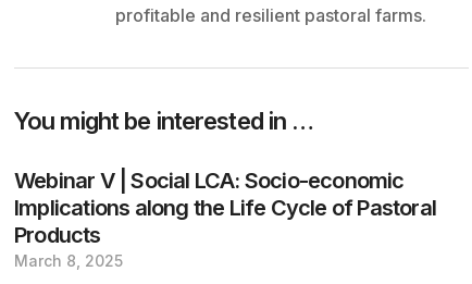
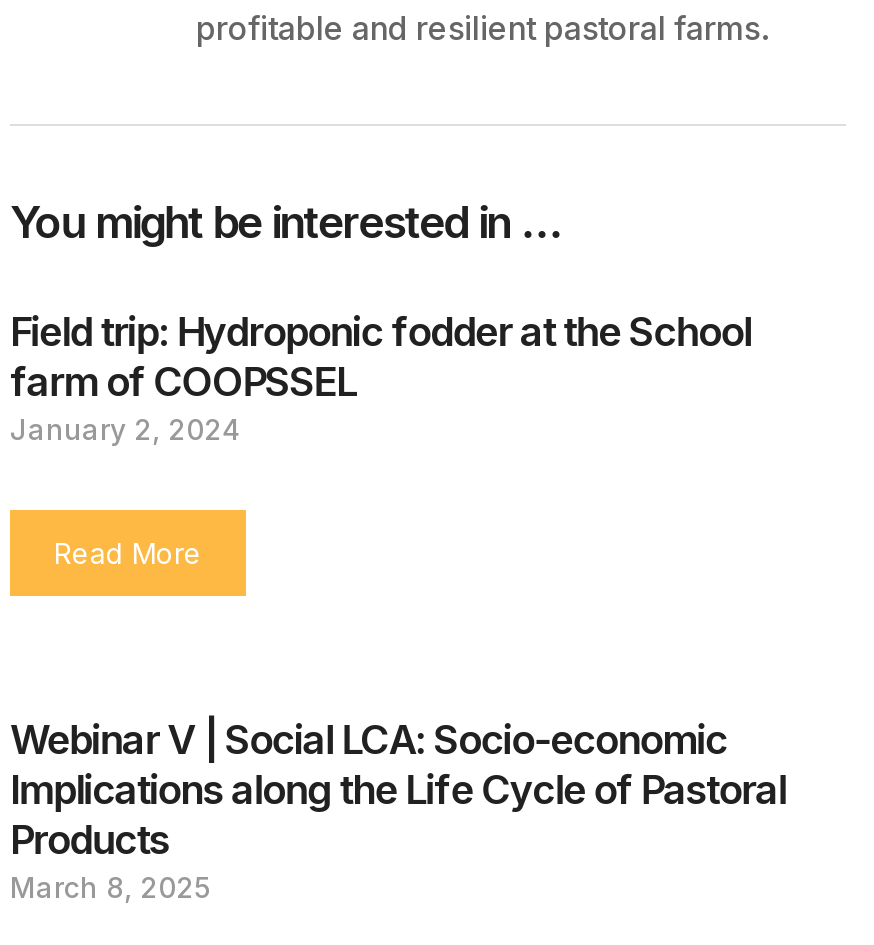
+ Field trip: Hydroponic fodder at the School
+ farm of COOPSSEL
+ January 2, 2024

+ Read More
